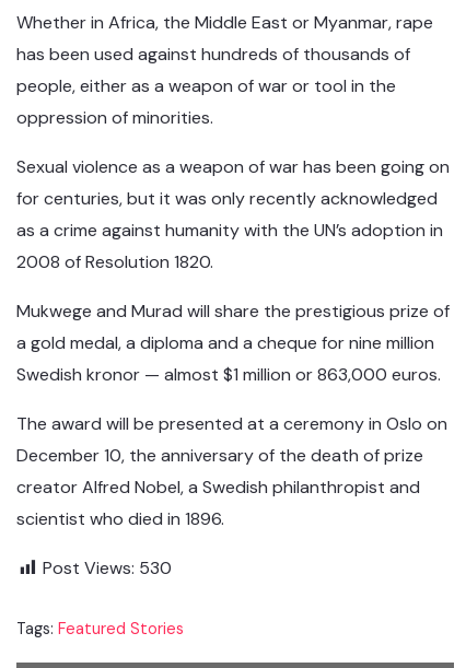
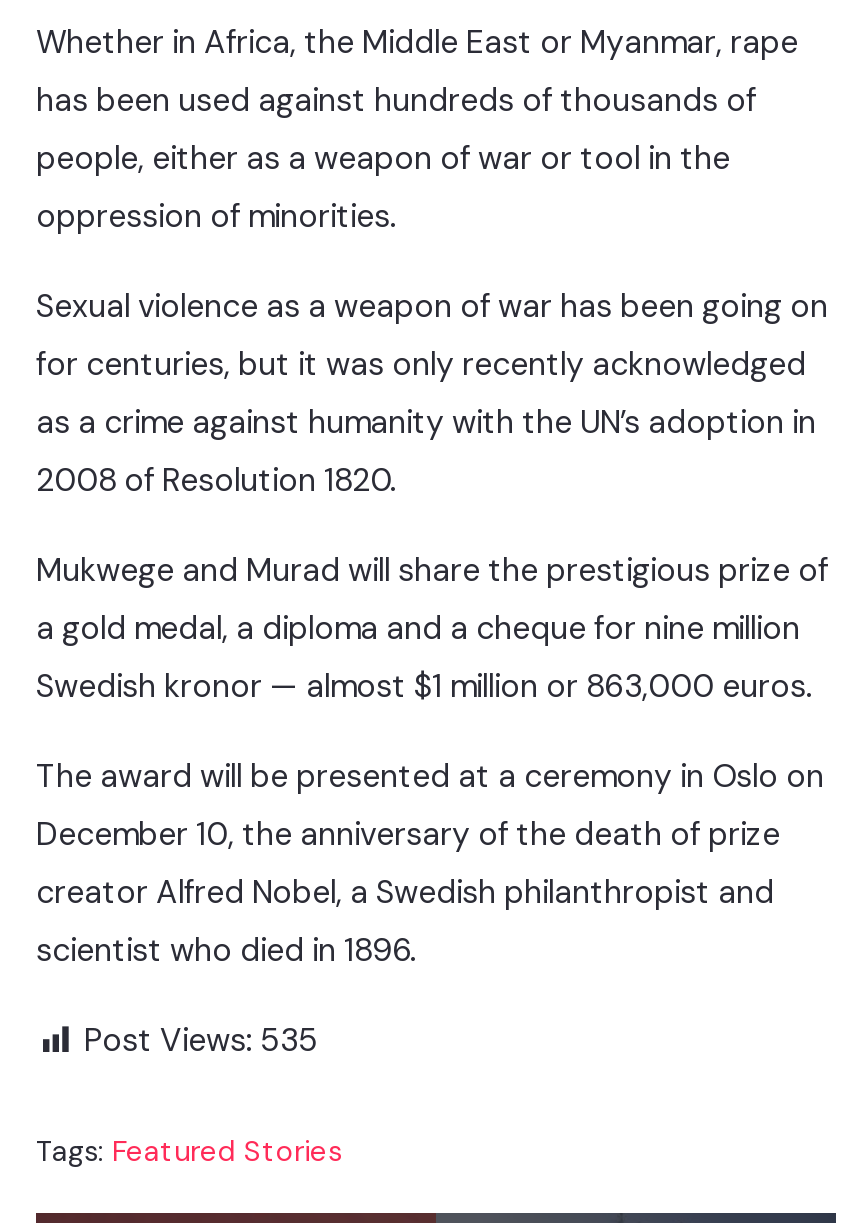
- Post Views: 530
+ Post Views: 535
